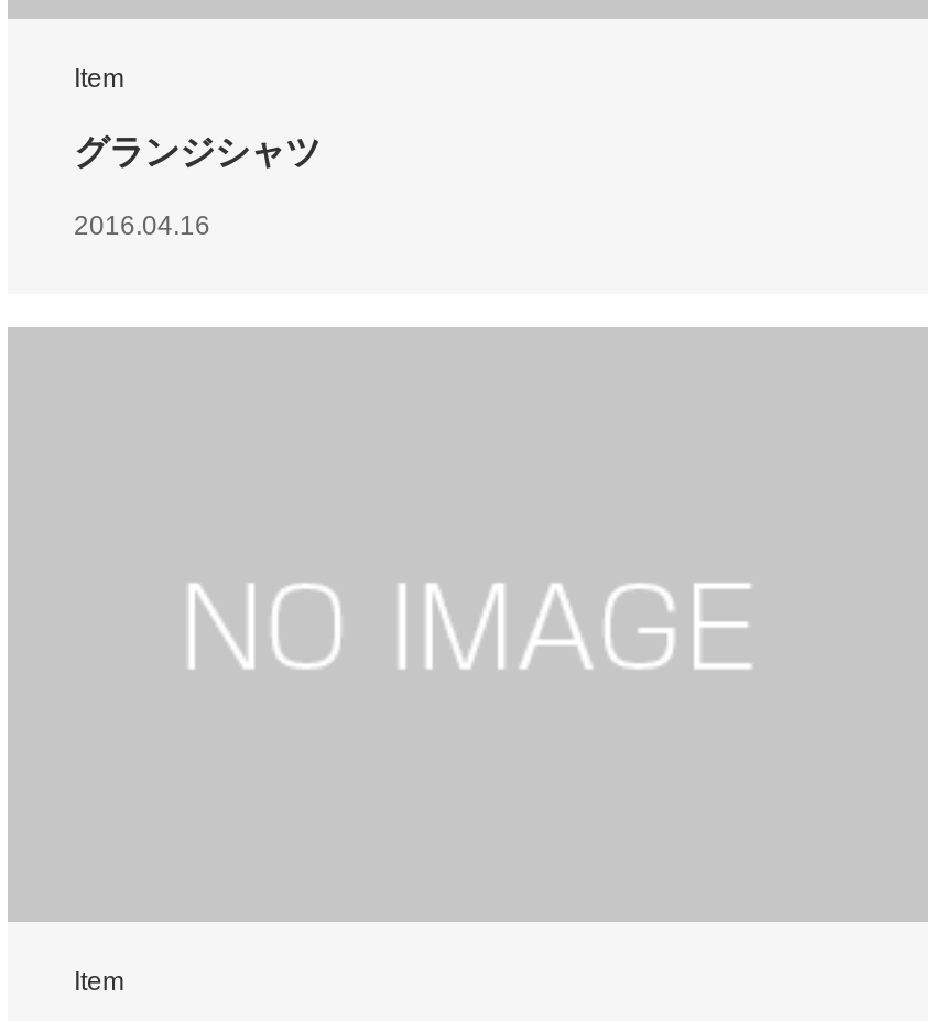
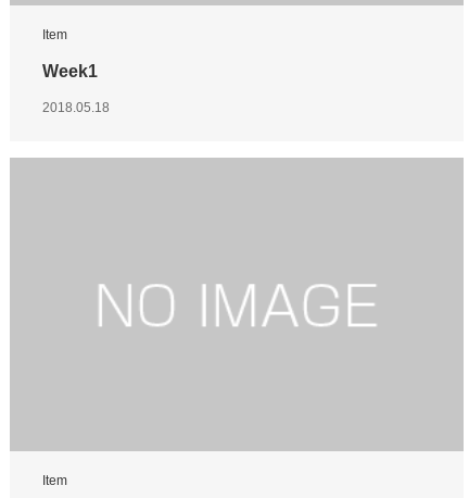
- グランジシャツ
+ Week1

- 2016.04.16
+ 2018.05.18
